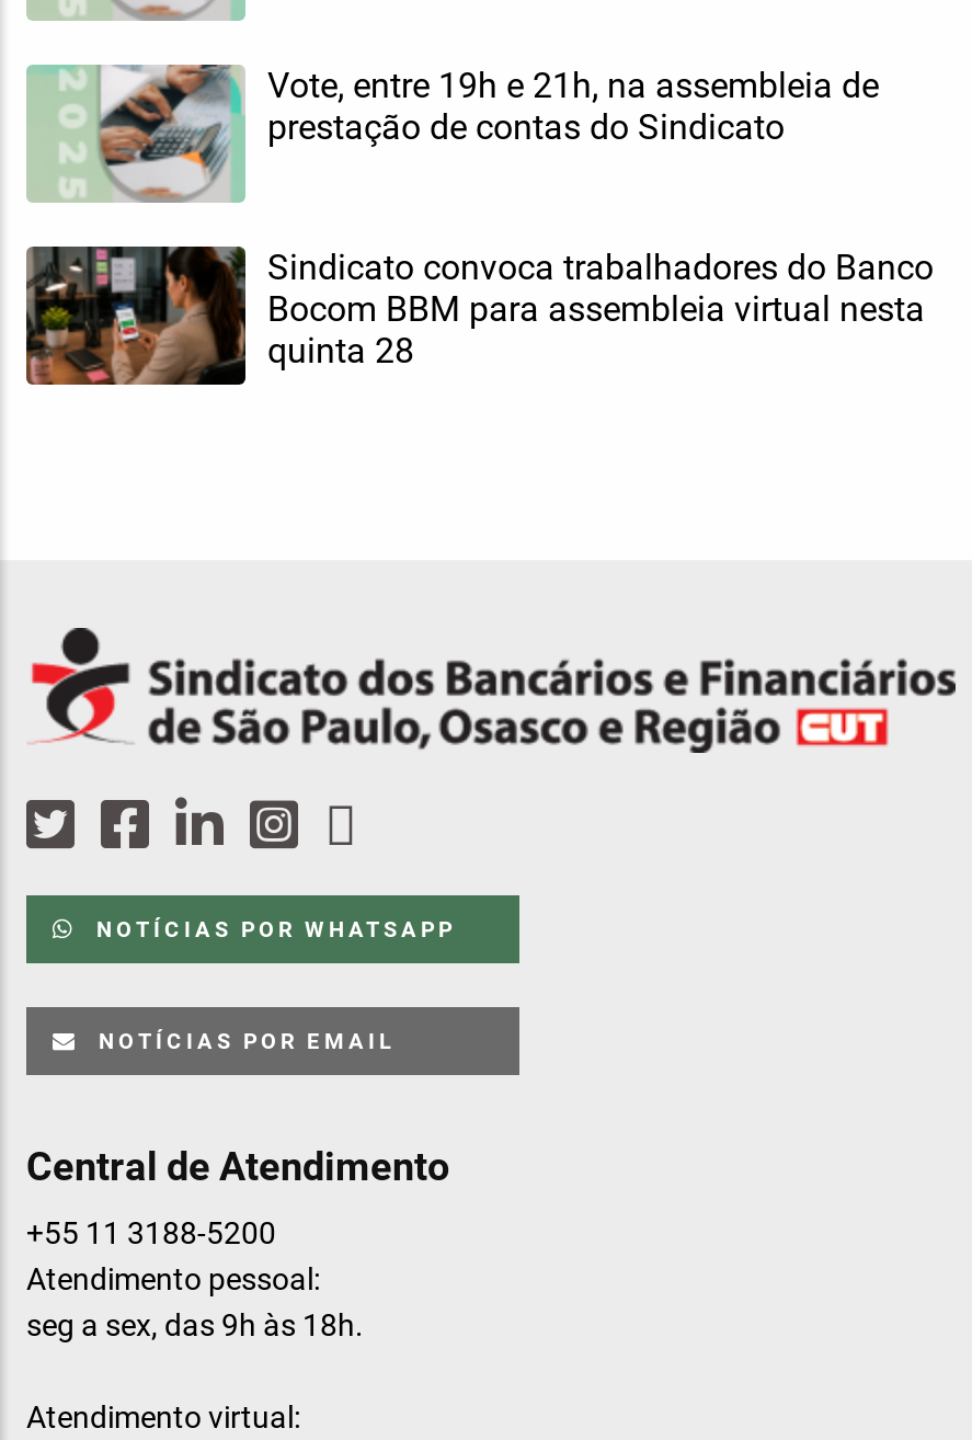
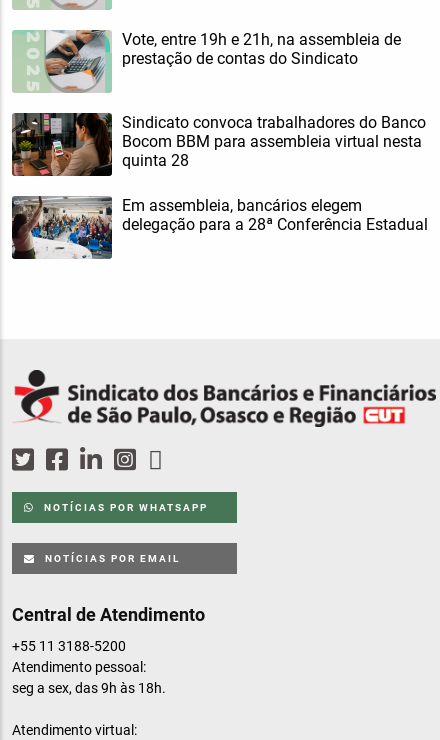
+ [image]
+ Em assembleia, bancários elegem
+ delegação para a 28ª Conferência Estadual
